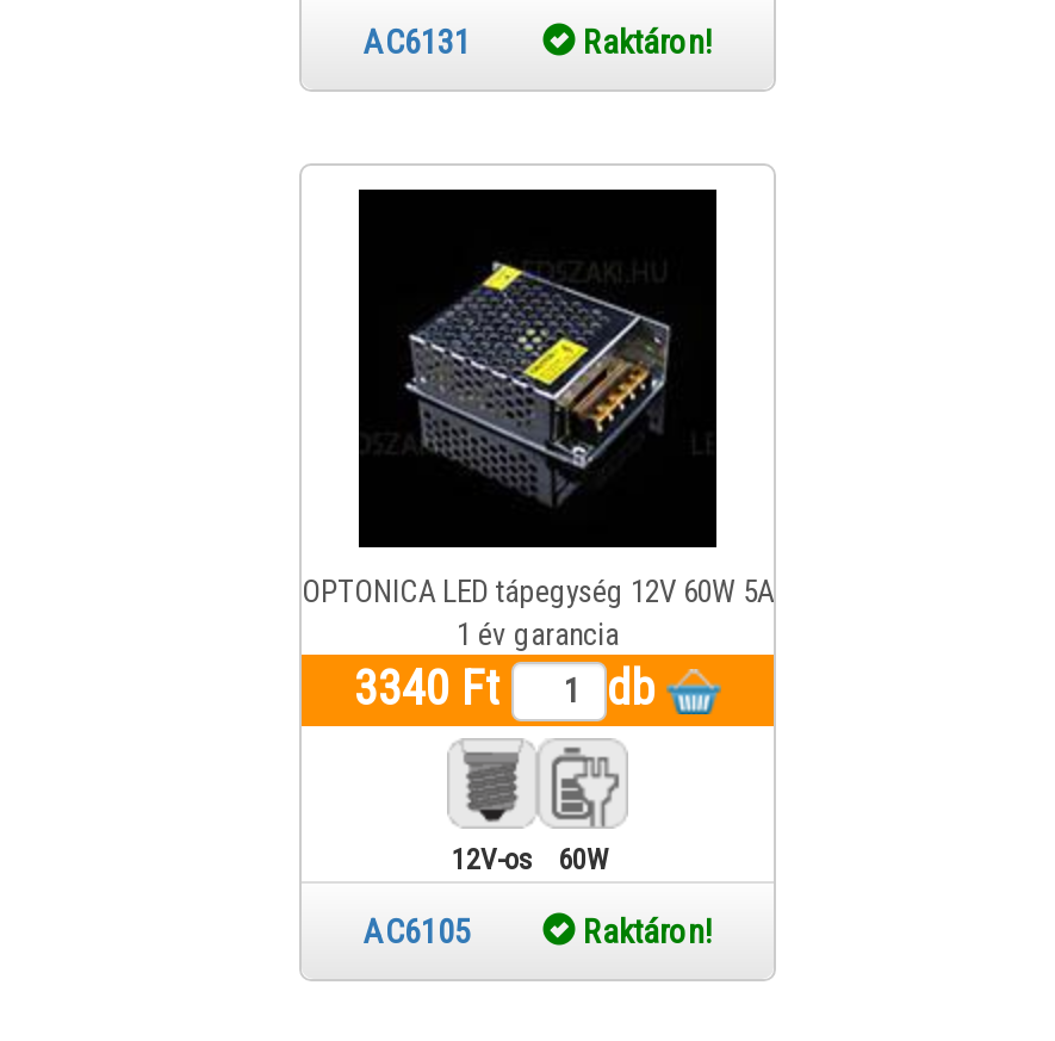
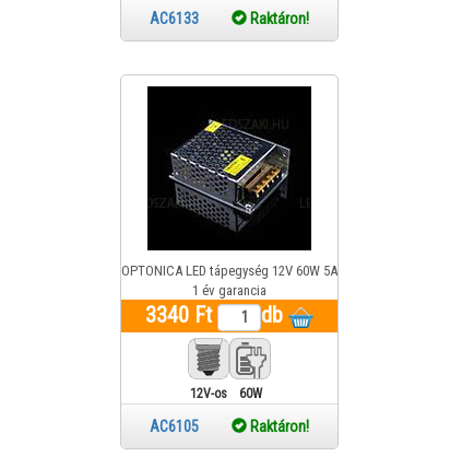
- AC6131 Raktáron!
+ AC6133 Raktáron!
